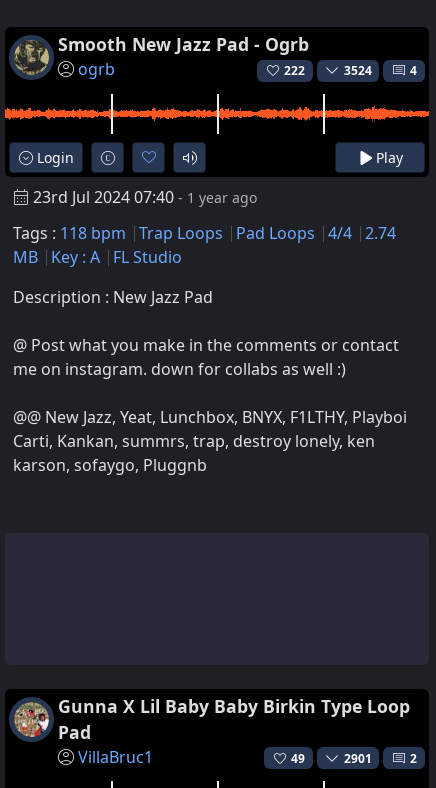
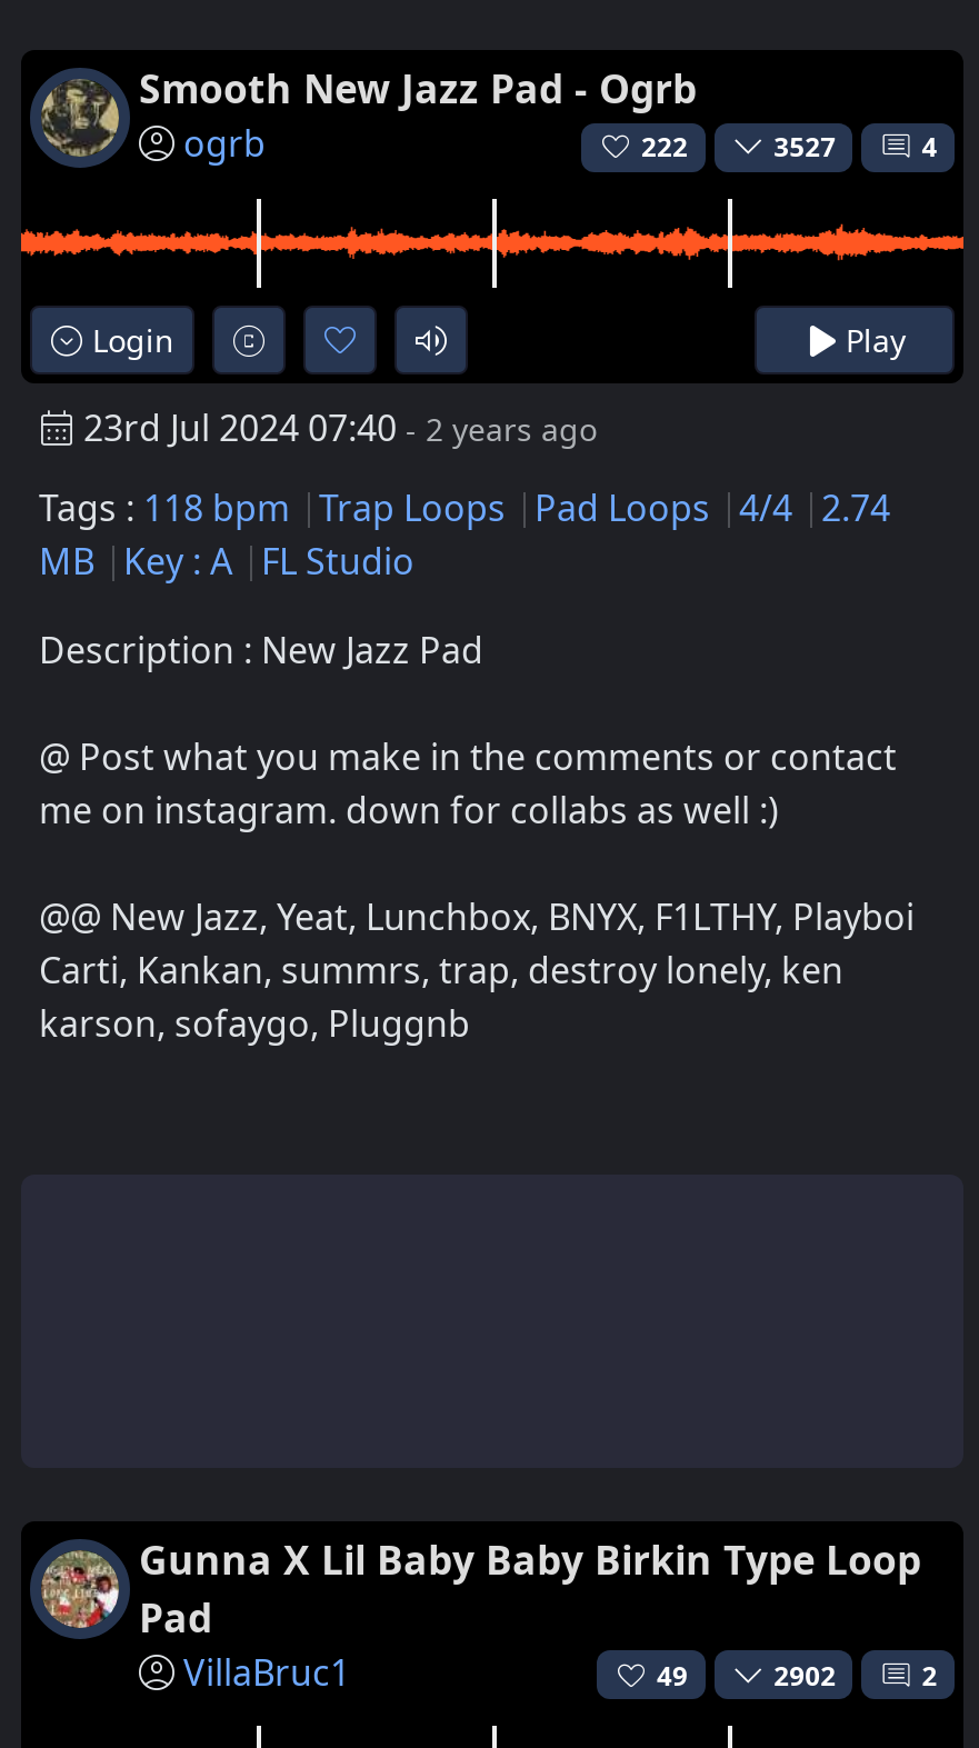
- 3524
+ 3527

- 23rd Jul 2024 07:40 - 1 year ago
+ 23rd Jul 2024 07:40 - 2 years ago

- 2901
+ 2902
